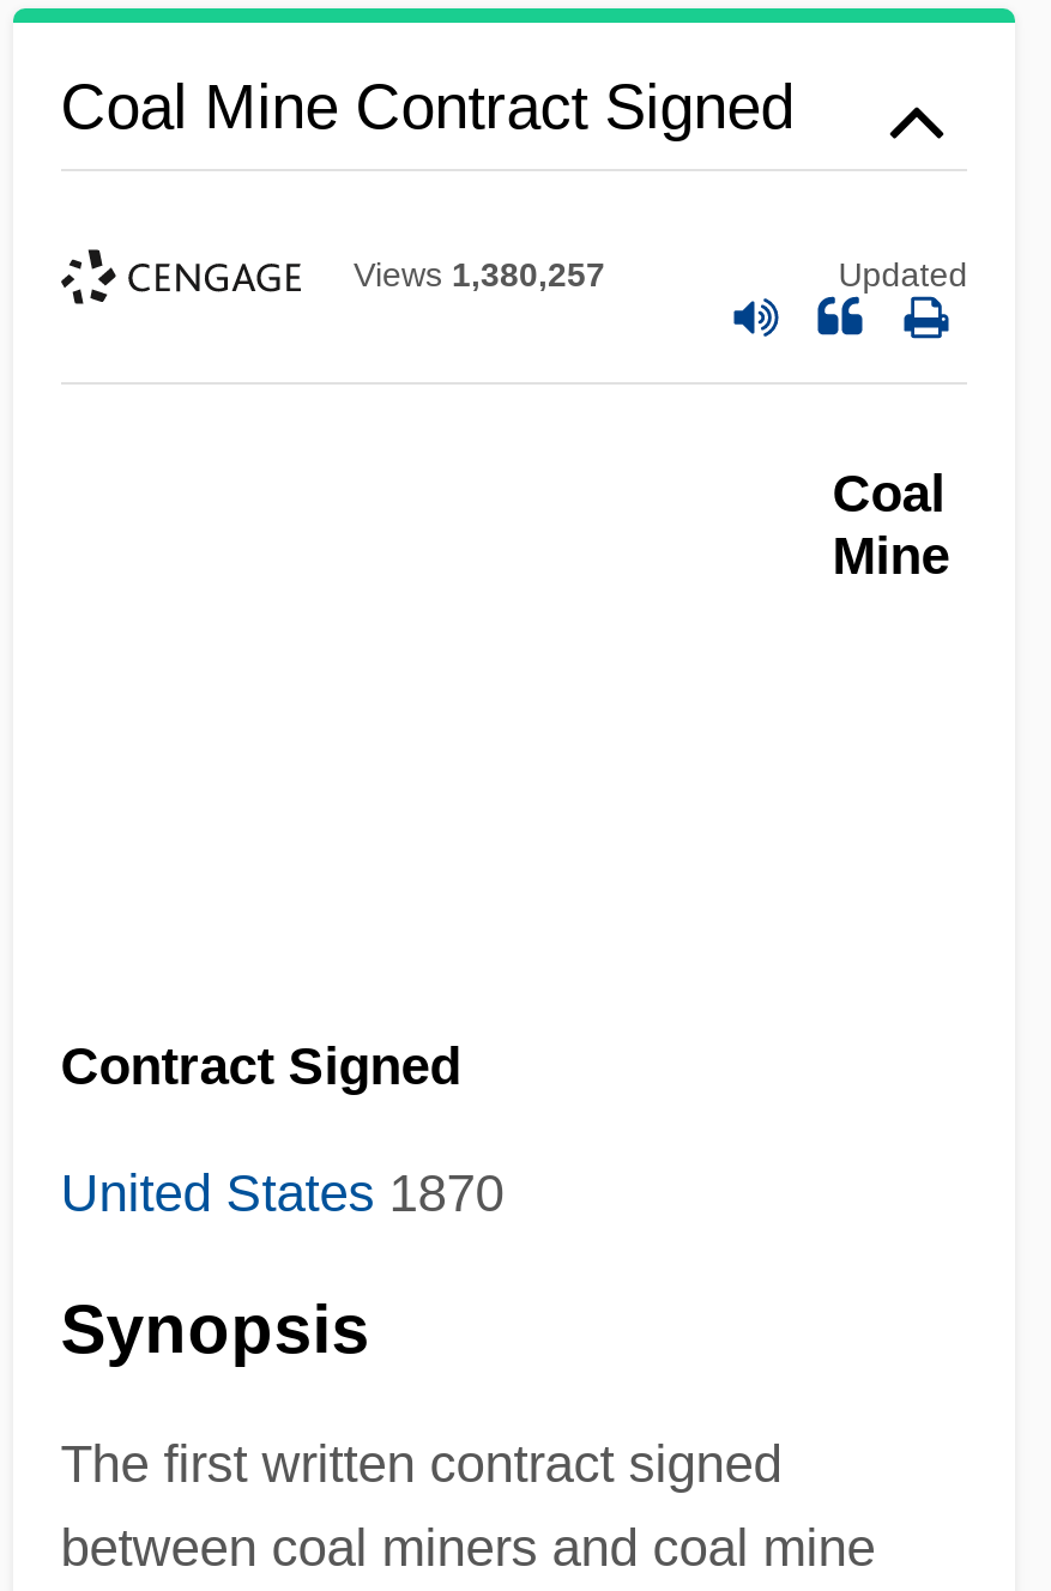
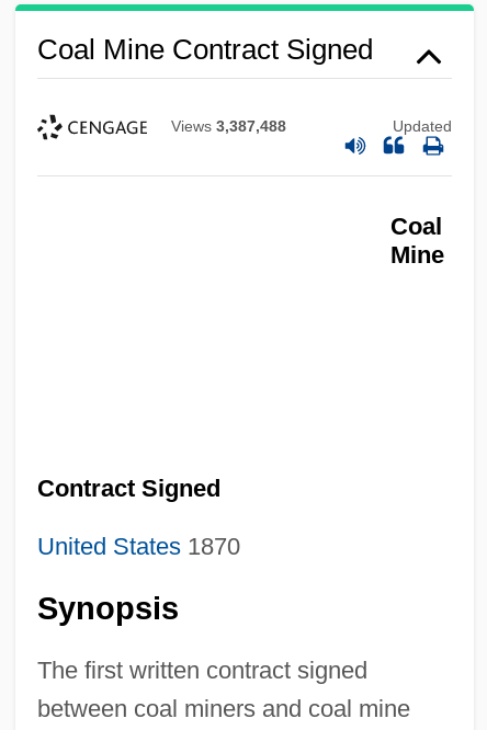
- Views 1,380,257
+ Views 3,387,488
